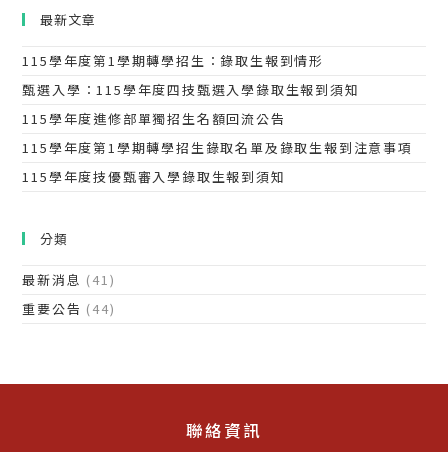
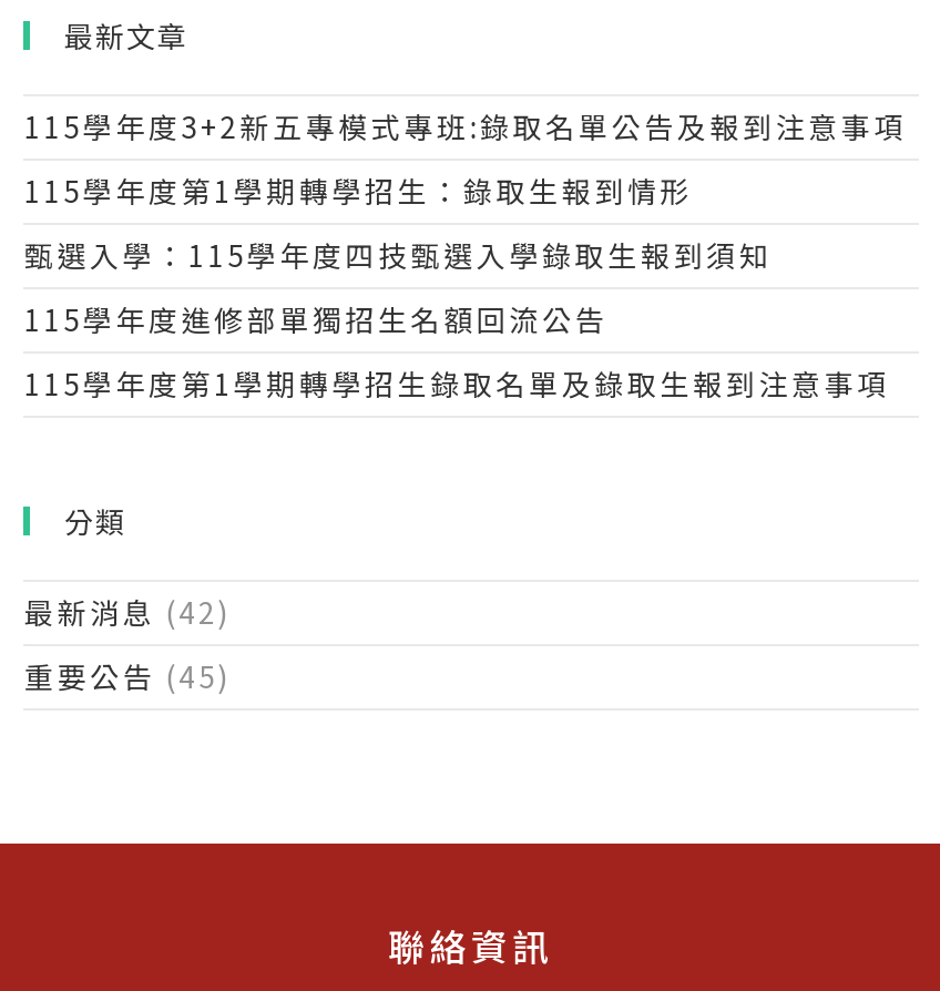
+ 115學年度3+2新五專模式專班:錄取名單公告及報到注意事項

moved down: 115學年度第1學期轉學招生：錄取生報到情形 | 甄選入學：115學年度四技甄選入學錄取生報到須知 | 115學年度進修部單獨招生名額回流公告 | 115學年度第1學期轉學招生錄取名單及錄取生報到注意事項

- 115學年度技優甄審入學錄取生報到須知

- 最新消息 (41)
+ 最新消息 (42)

- 重要公告 (44)
+ 重要公告 (45)
